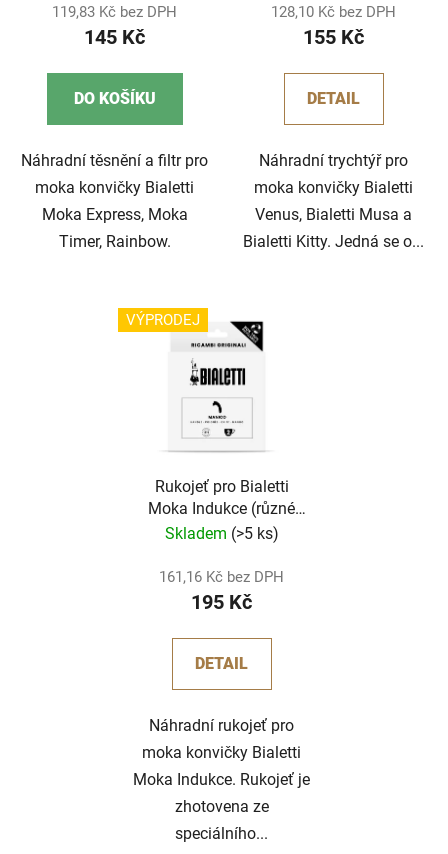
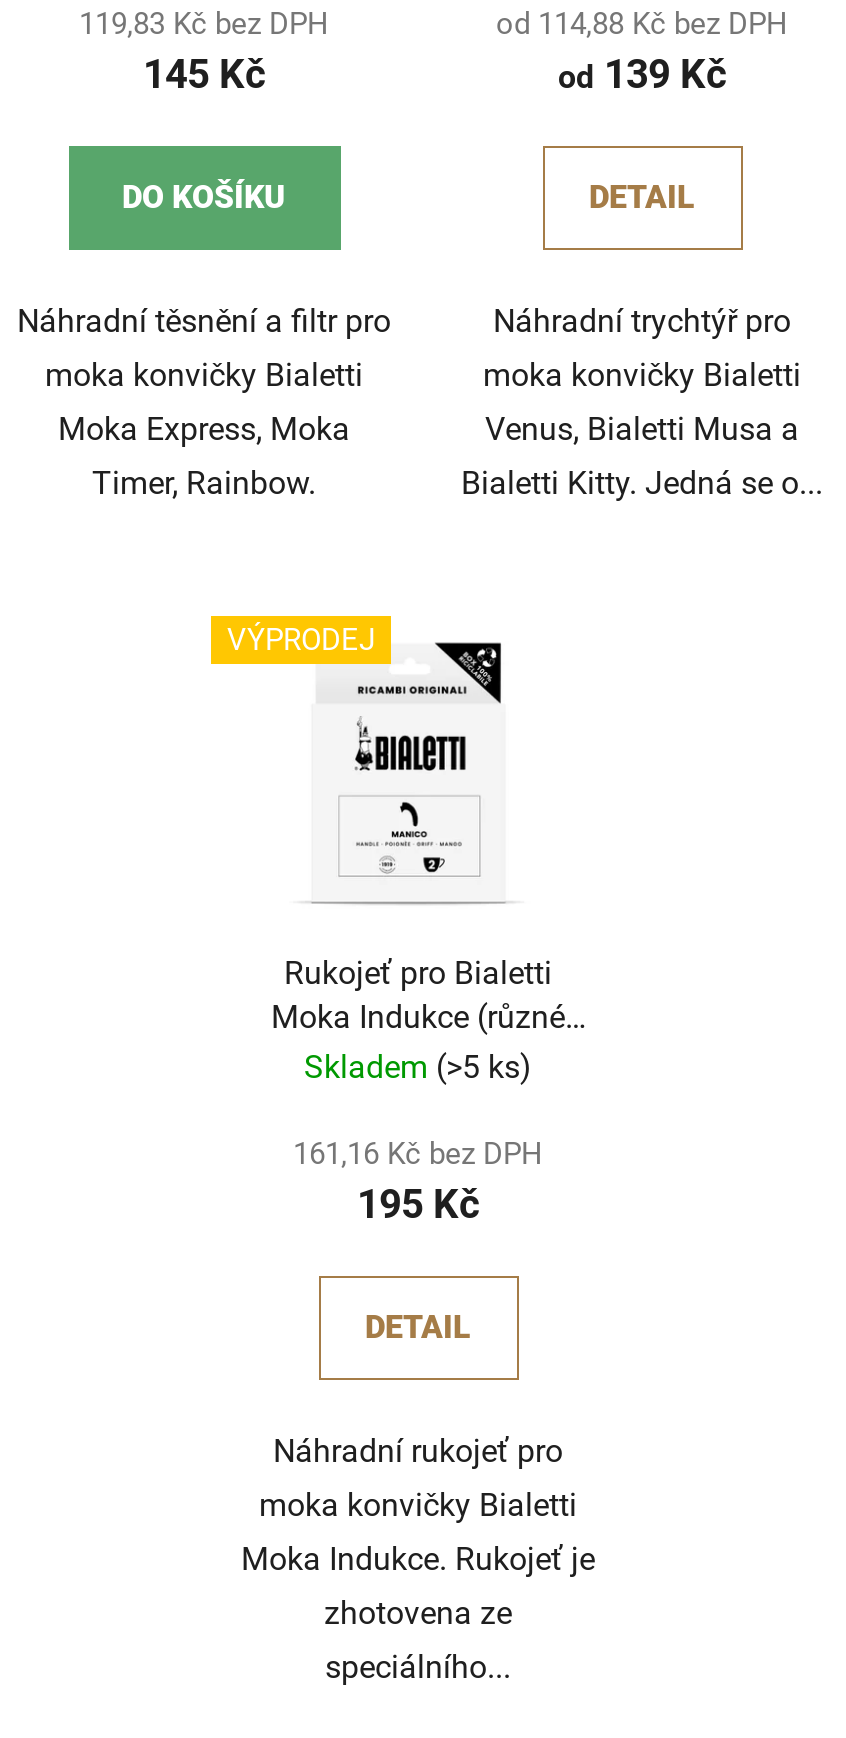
- 128,10 Kč bez DPH
- 155 Kč
+ od 114,88 Kč bez DPH
+ od 139 Kč
